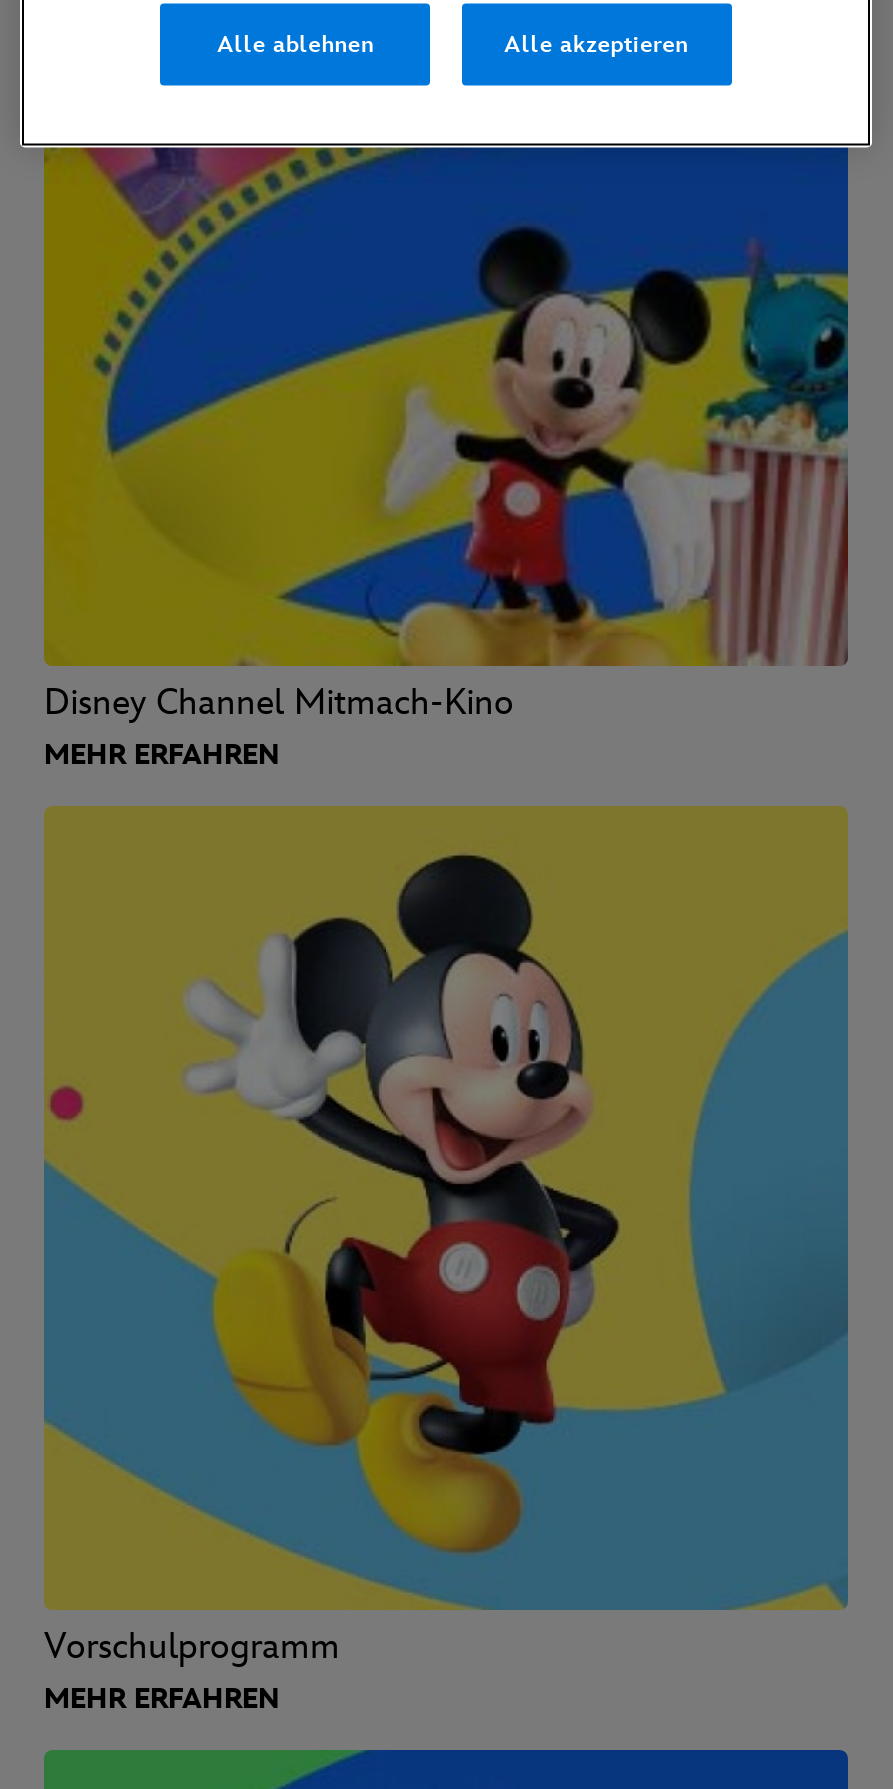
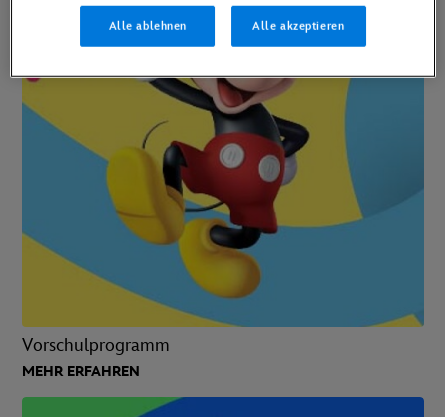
- [image]
- Disney Channel Mitmach-Kino
- MEHR ERFAHREN

- [image]
